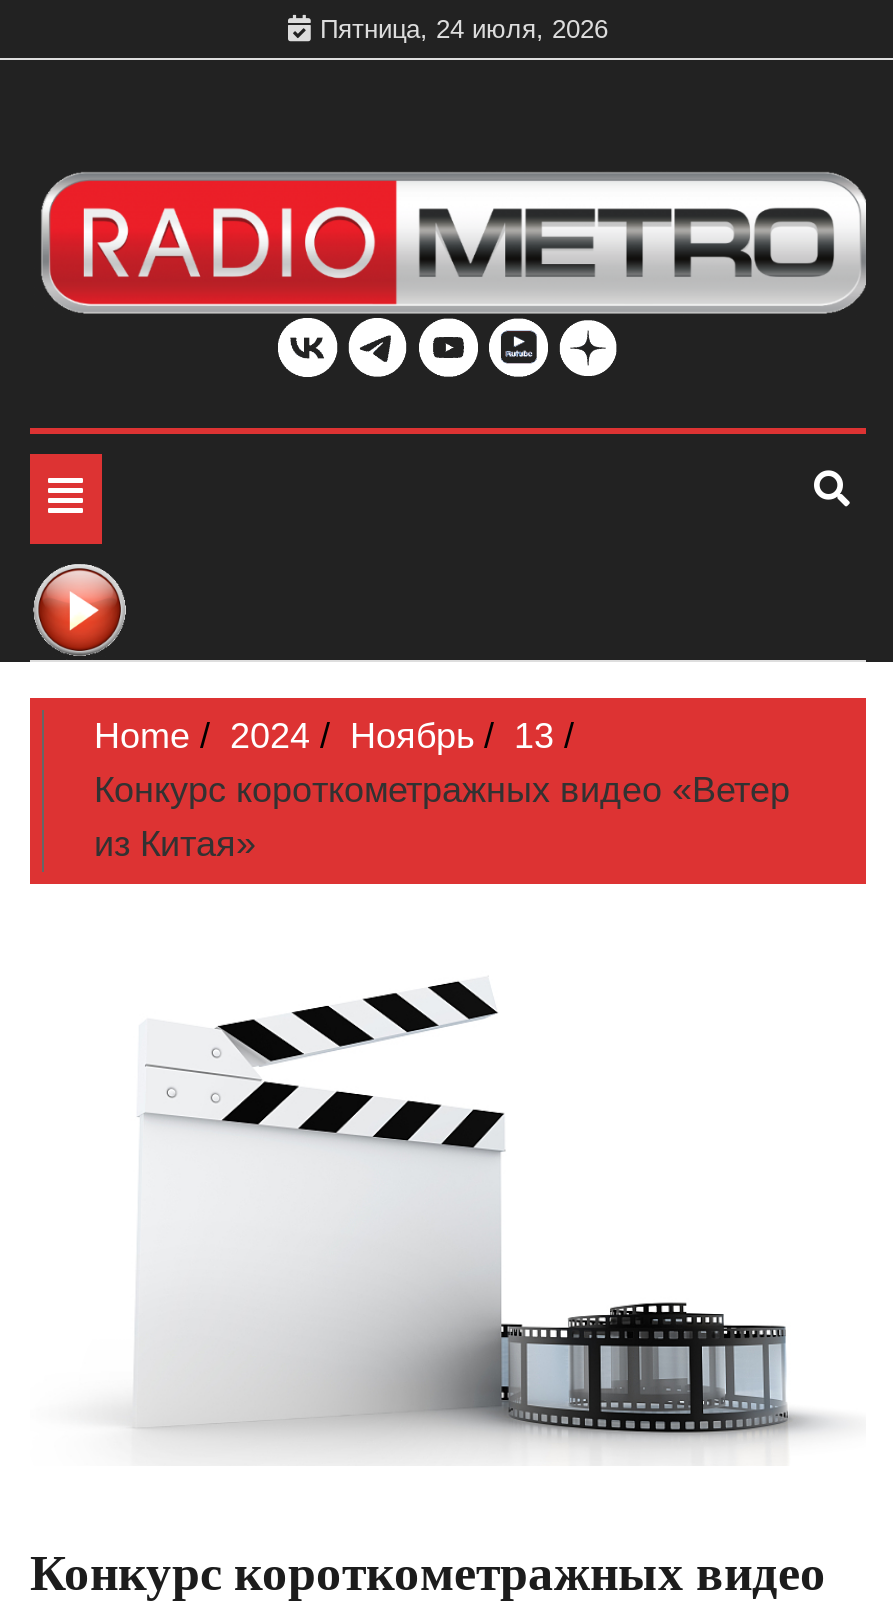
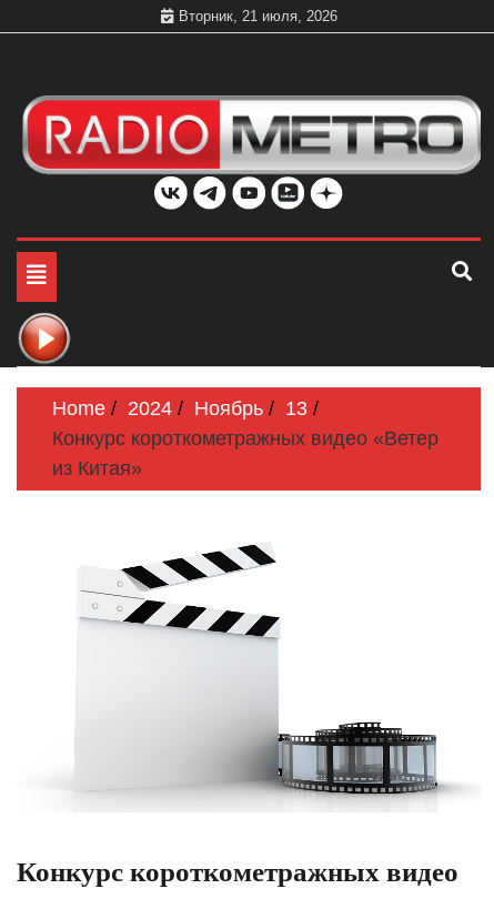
- Пятница, 24 июля, 2026
+ Вторник, 21 июля, 2026
